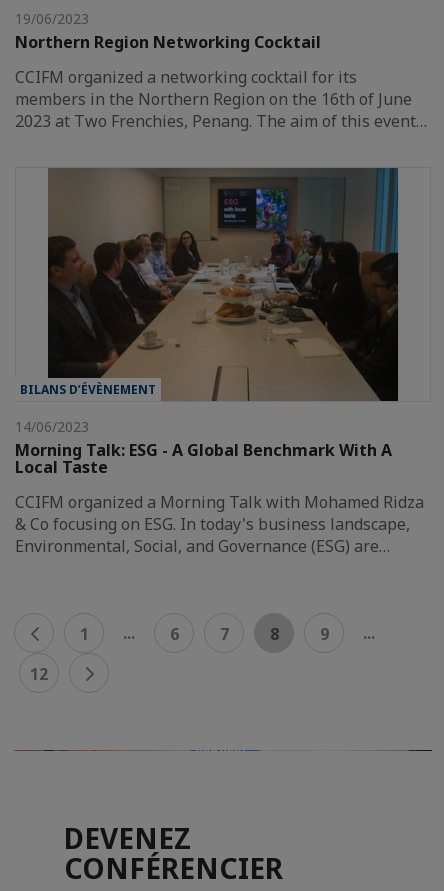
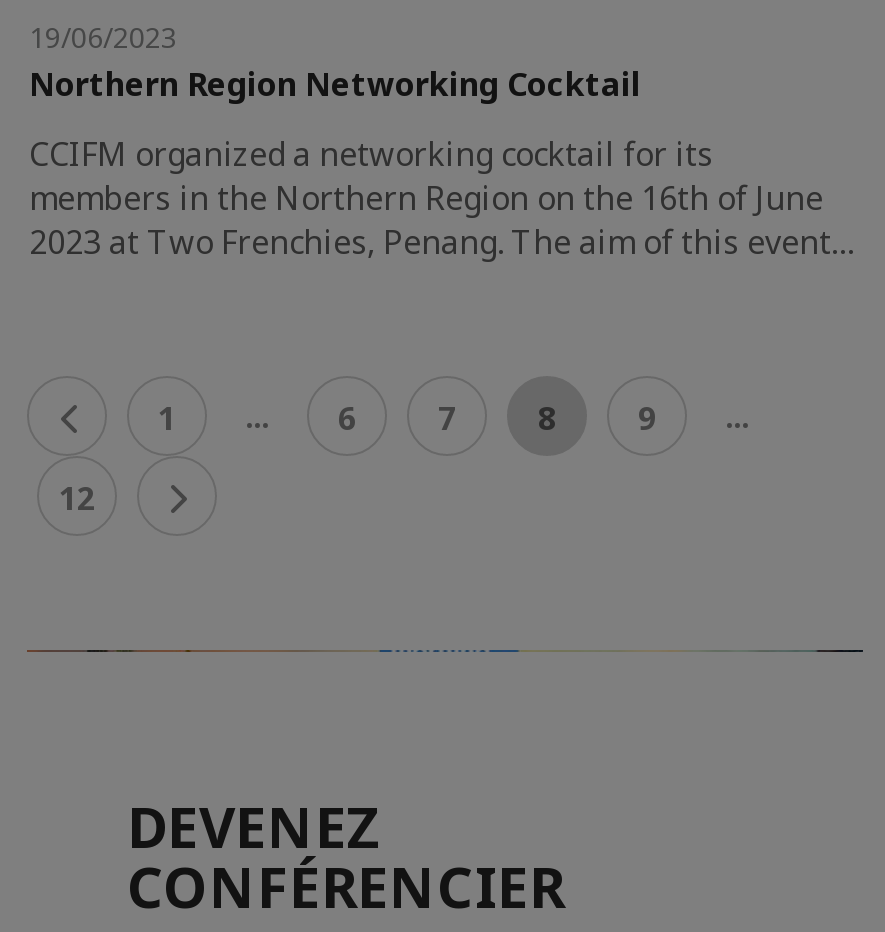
- [image]
- BILANS D’ÉVÈNEMENT
- 14/06/2023
- Morning Talk: ESG - A Global Benchmark With A
- Local Taste
- CCIFM organized a Morning Talk with Mohamed Ridza
- & Co focusing on ESG. In today's business landscape,
- Environmental, Social, and Governance (ESG) are…
